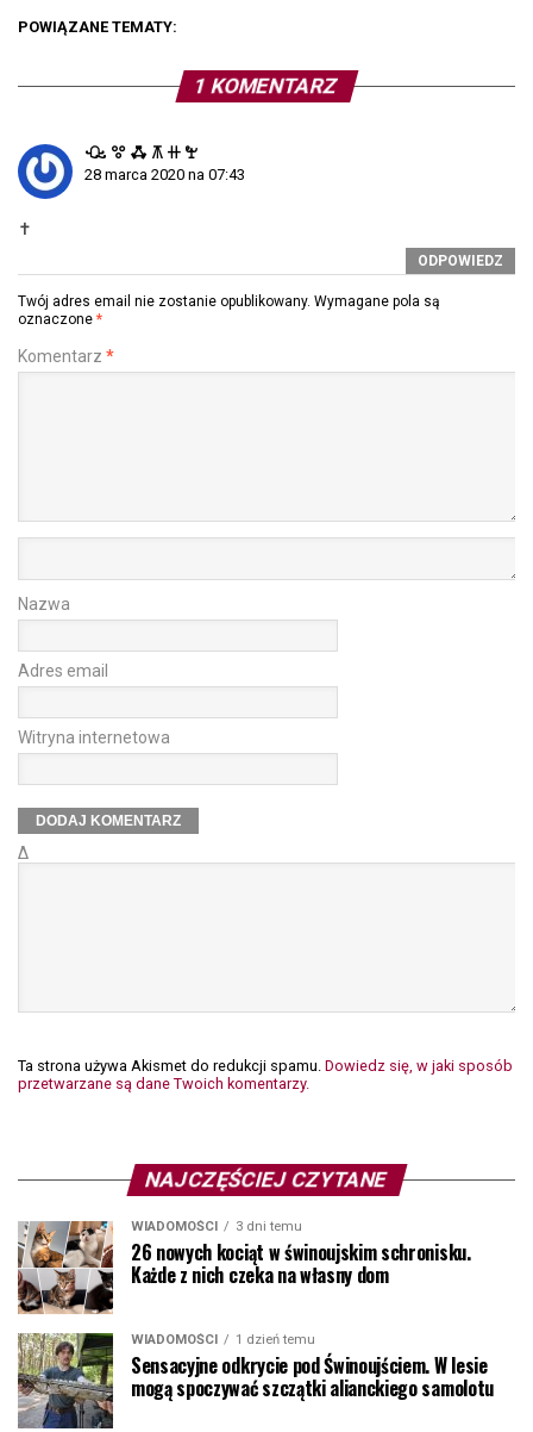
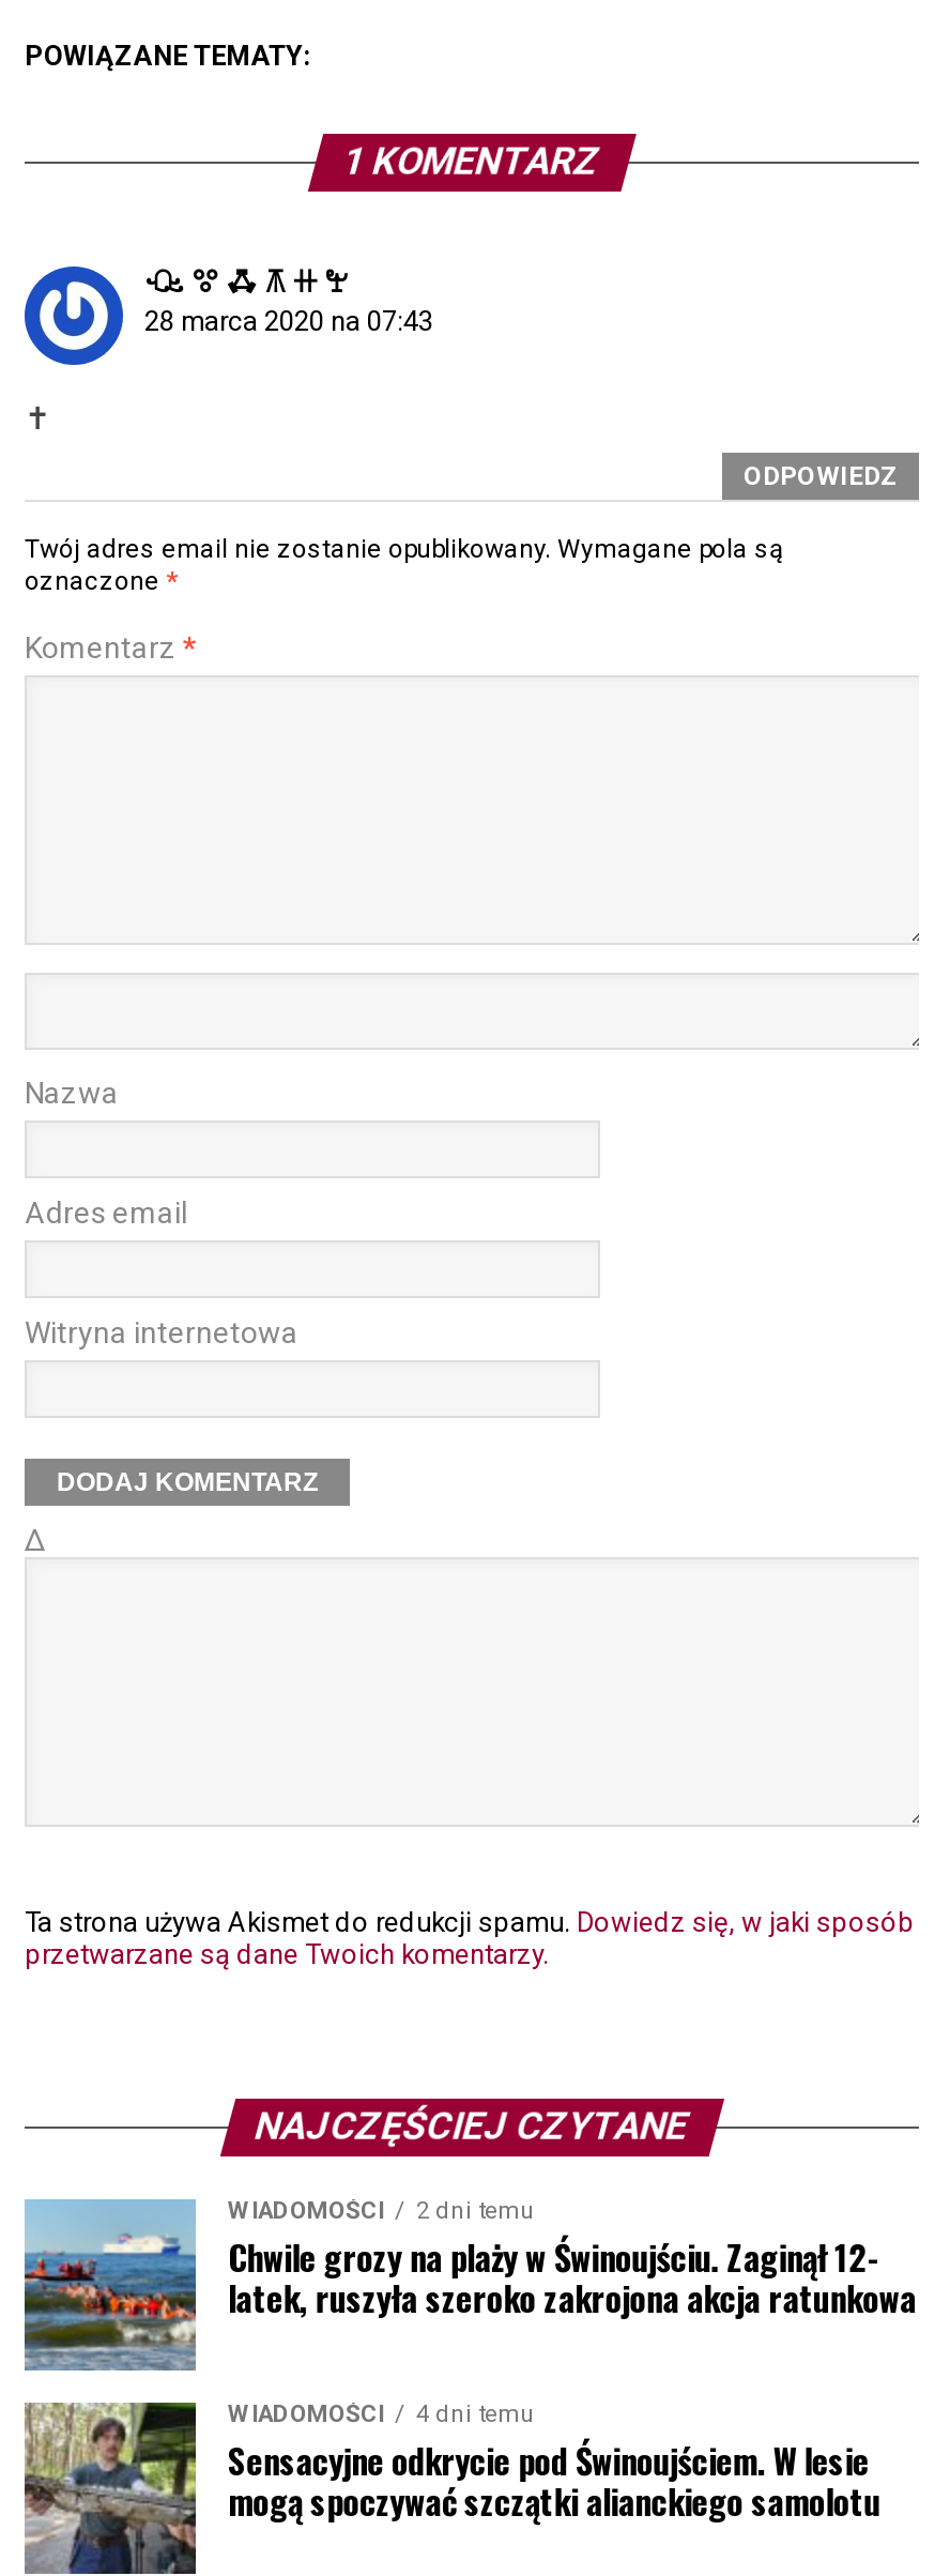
- [image]
- 3 dni temu
- 26 nowych kociąt w świnoujskim schronisku.
- Każde z nich czeka na własny dom
+ [image]
+ 2 dni temu
+ Chwile grozy na plaży w Świnoujściu. Zaginął 12-
+ latek, ruszyła szeroko zakrojona akcja ratunkowa

- WIADOMOŚCI 1 dzień temu
+ WIADOMOŚCI 4 dni temu
